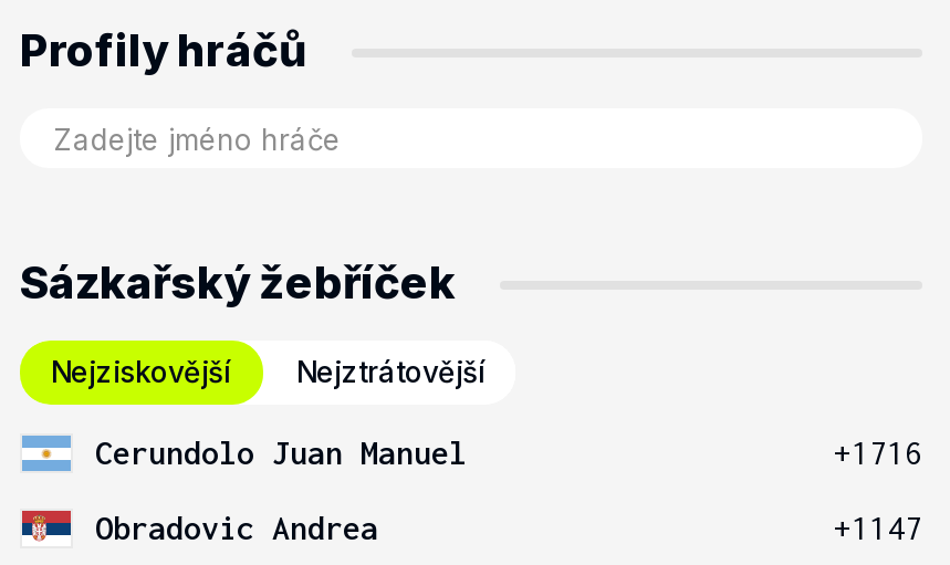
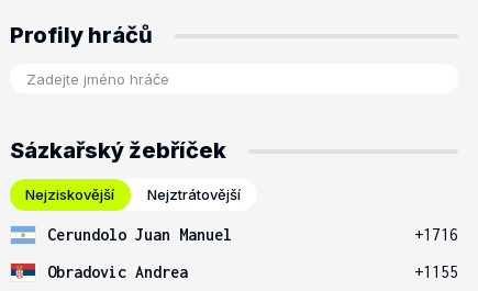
- +1147
+ +1155
